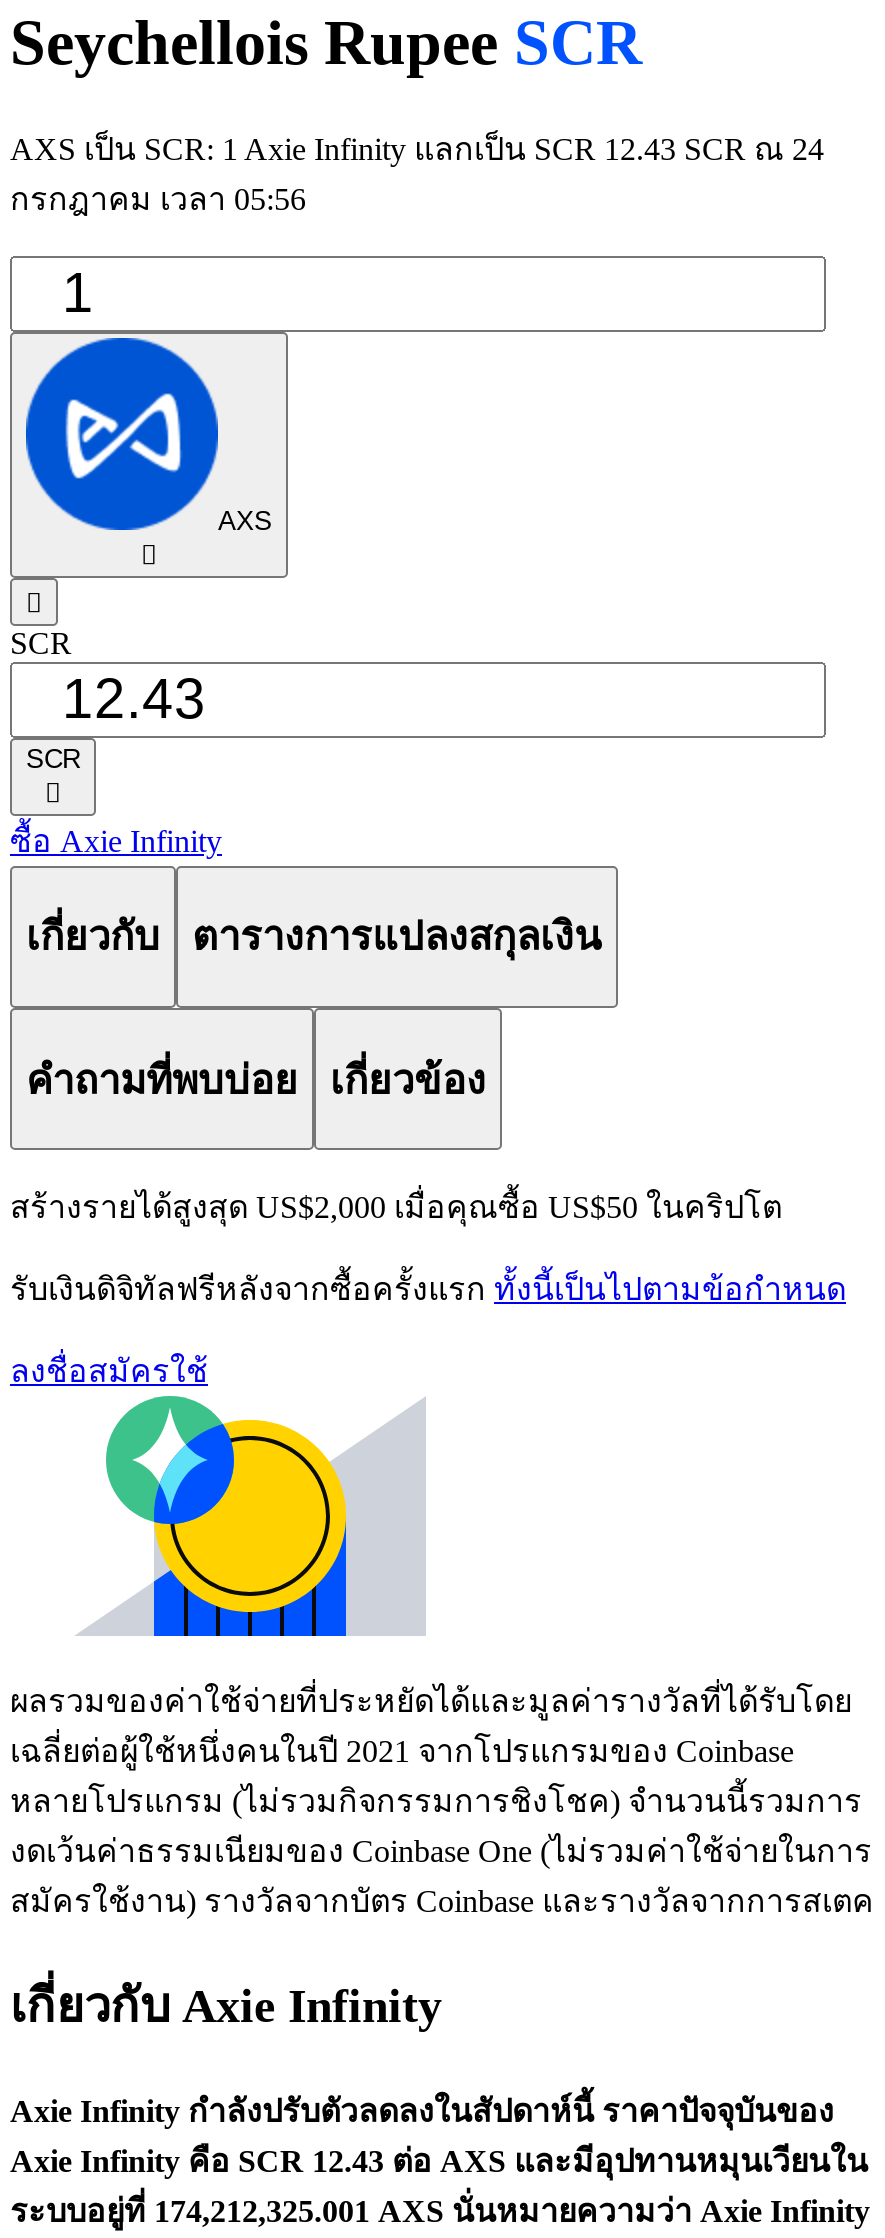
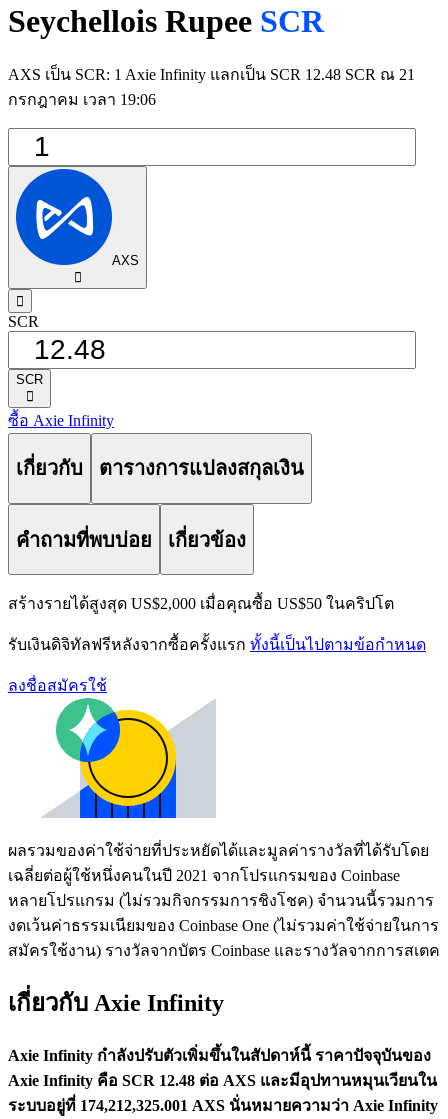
- AXS เป็น SCR: 1 Axie Infinity แลกเป็น SCR 12.43 SCR ณ 24
+ AXS เป็น SCR: 1 Axie Infinity แลกเป็น SCR 12.48 SCR ณ 21

- กรกฎาคม เวลา 05:56
+ กรกฎาคม เวลา 19:06

- Axie Infinity กำลังปรับตัวลดลงในสัปดาห์นี้ ราคาปัจจุบันของ
+ Axie Infinity กำลังปรับตัวเพิ่มขึ้นในสัปดาห์นี้ ราคาปัจจุบันของ

- Axie Infinity คือ SCR 12.43 ต่อ AXS และมีอุปทานหมุนเวียนใน
+ Axie Infinity คือ SCR 12.48 ต่อ AXS และมีอุปทานหมุนเวียนใน
